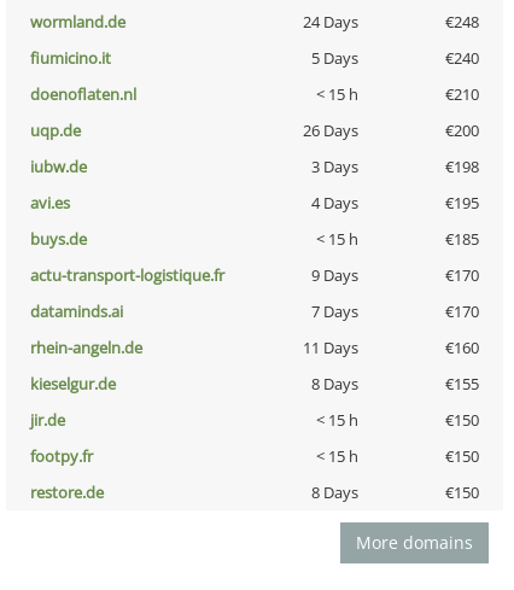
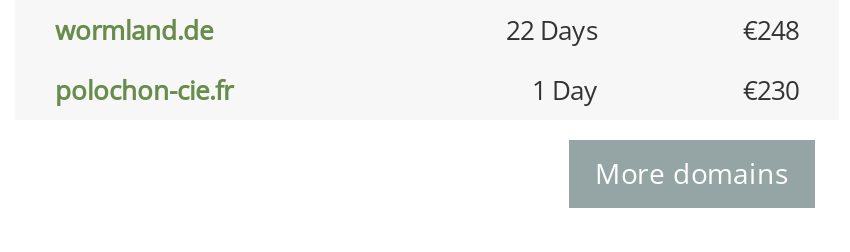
- 24 Days
+ 22 Days

- fiumicino.it
- 5 Days
- €240
- doenoflaten.nl
- < 15 h
- €210
- uqp.de
- 26 Days
- €200
- iubw.de
- 3 Days
- €198
- avi.es
- 4 Days
- €195
- buys.de
- < 15 h
- €185
- actu-transport-logistique.fr
- 9 Days
- €170
- dataminds.ai
- 7 Days
- €170
- rhein-angeln.de
- 11 Days
- €160
- kieselgur.de
- 8 Days
- €155
- jir.de
- < 15 h
- €150
- footpy.fr
- < 15 h
- €150
- restore.de
- 8 Days
- €150
+ polochon-cie.fr
+ 1 Day
+ €230
